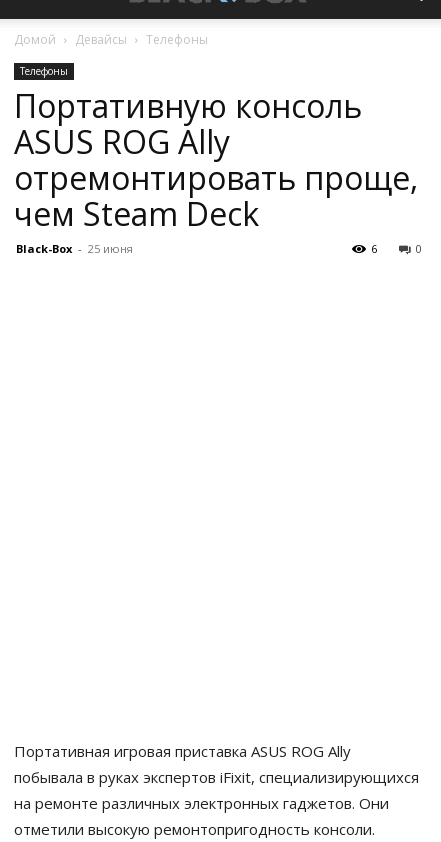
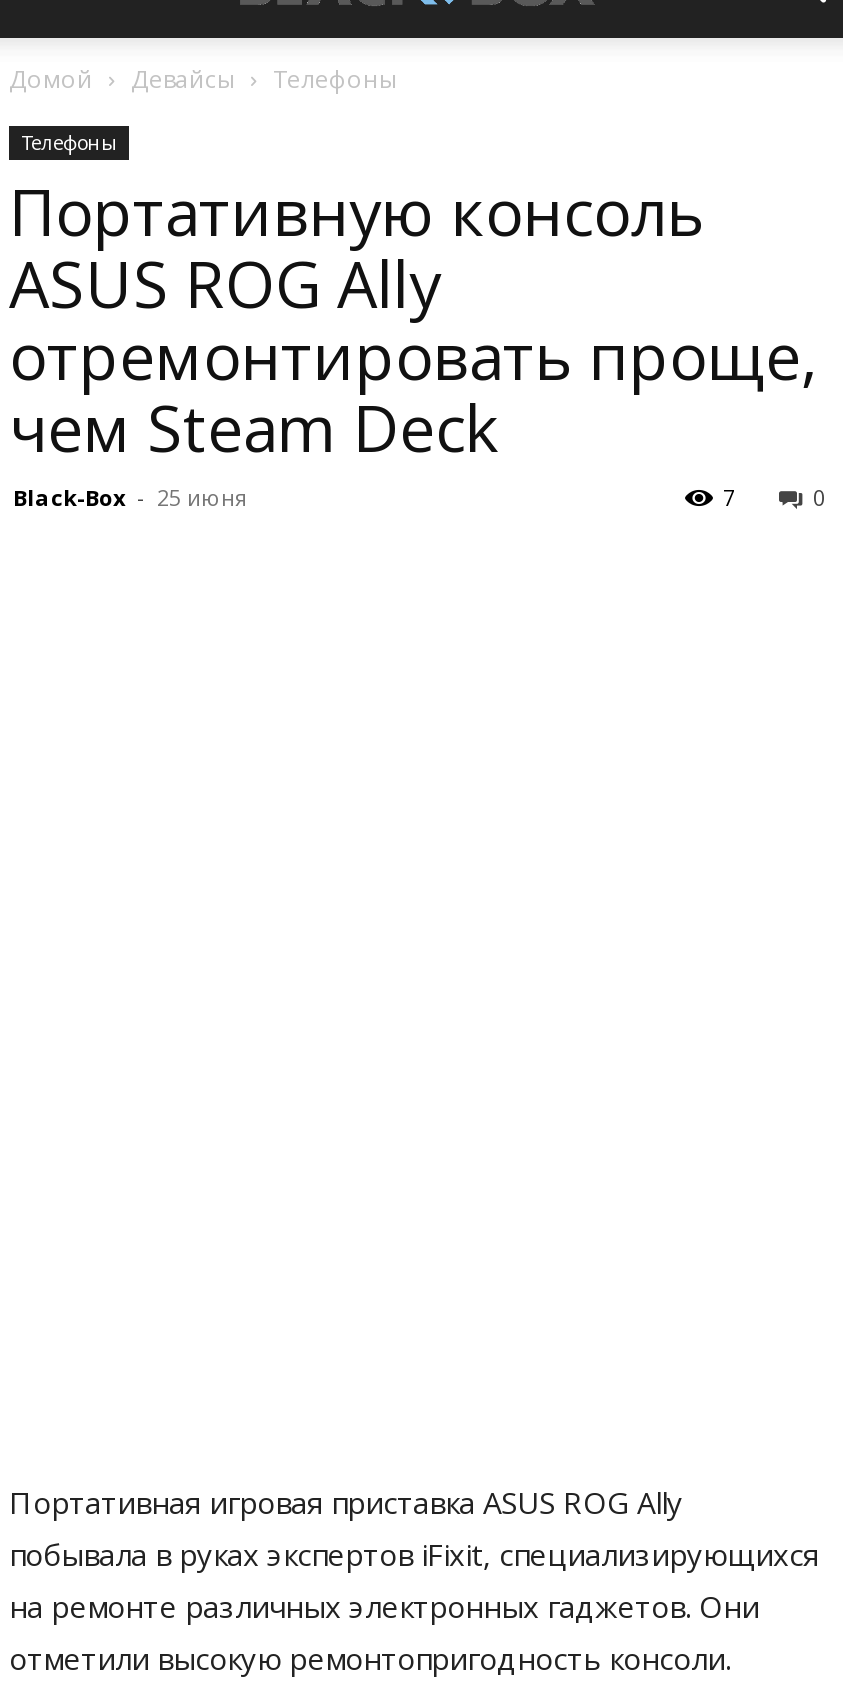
- 6
+ 7
